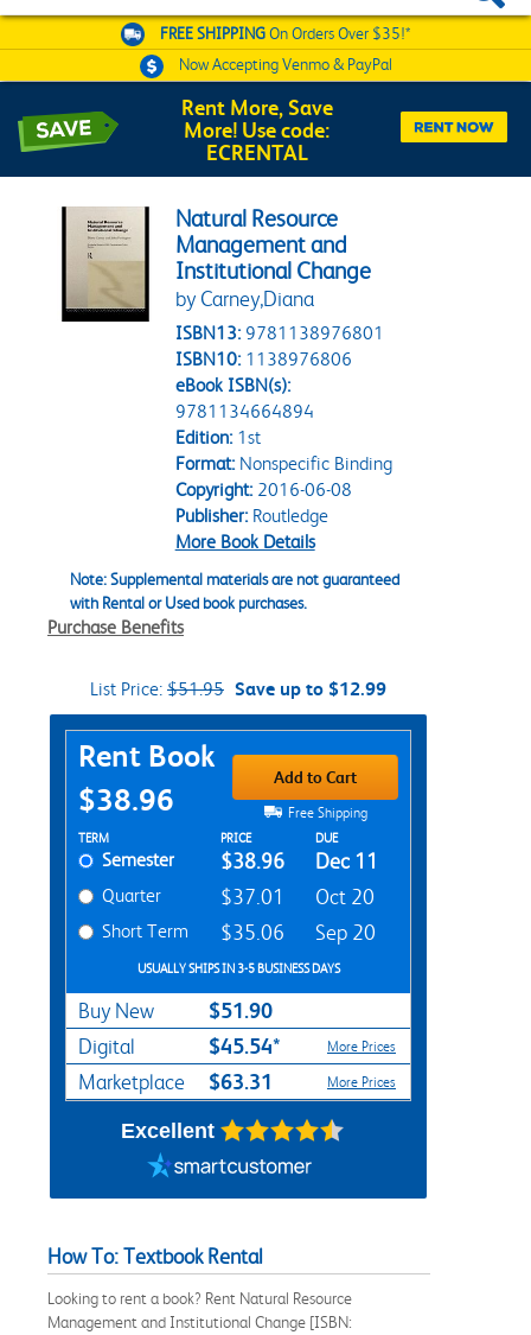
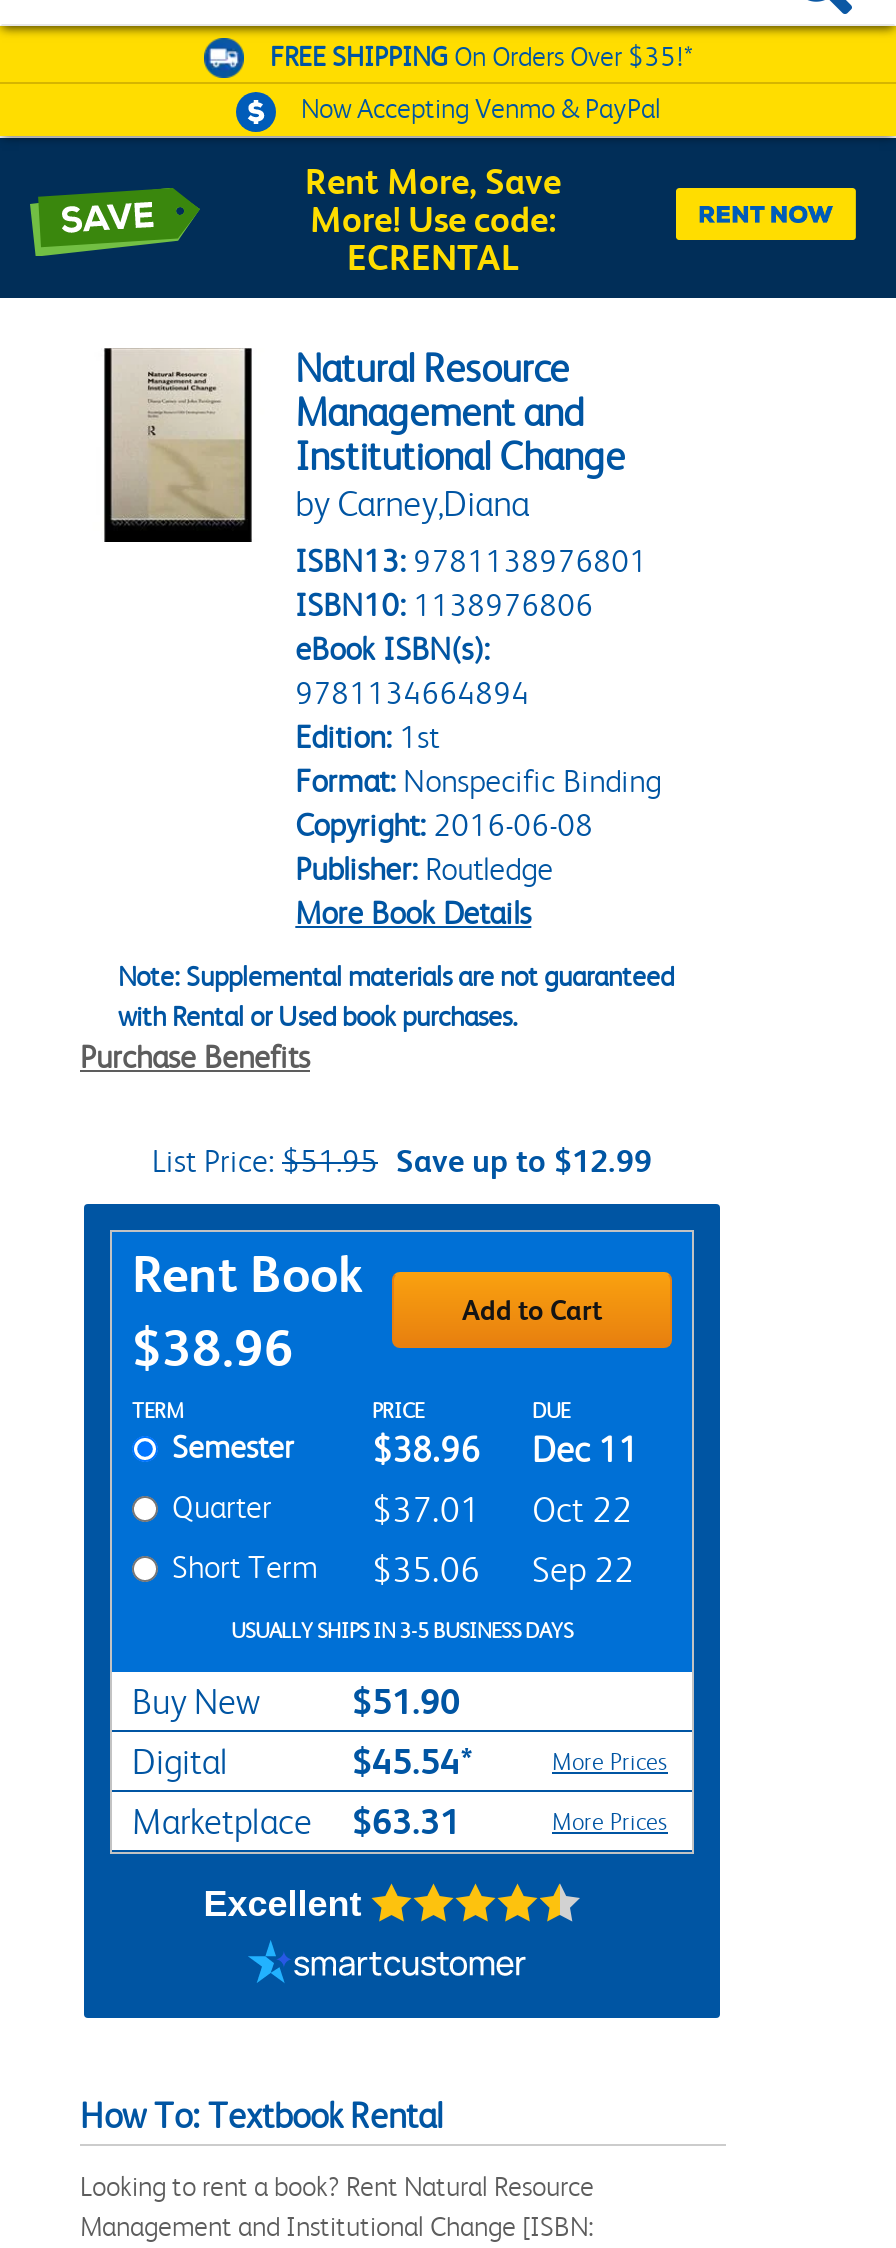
- Free Shipping

- $37.01 Oct 20
+ $37.01 Oct 22

- Short Term $35.06 Sep 20
+ Short Term $35.06 Sep 22
